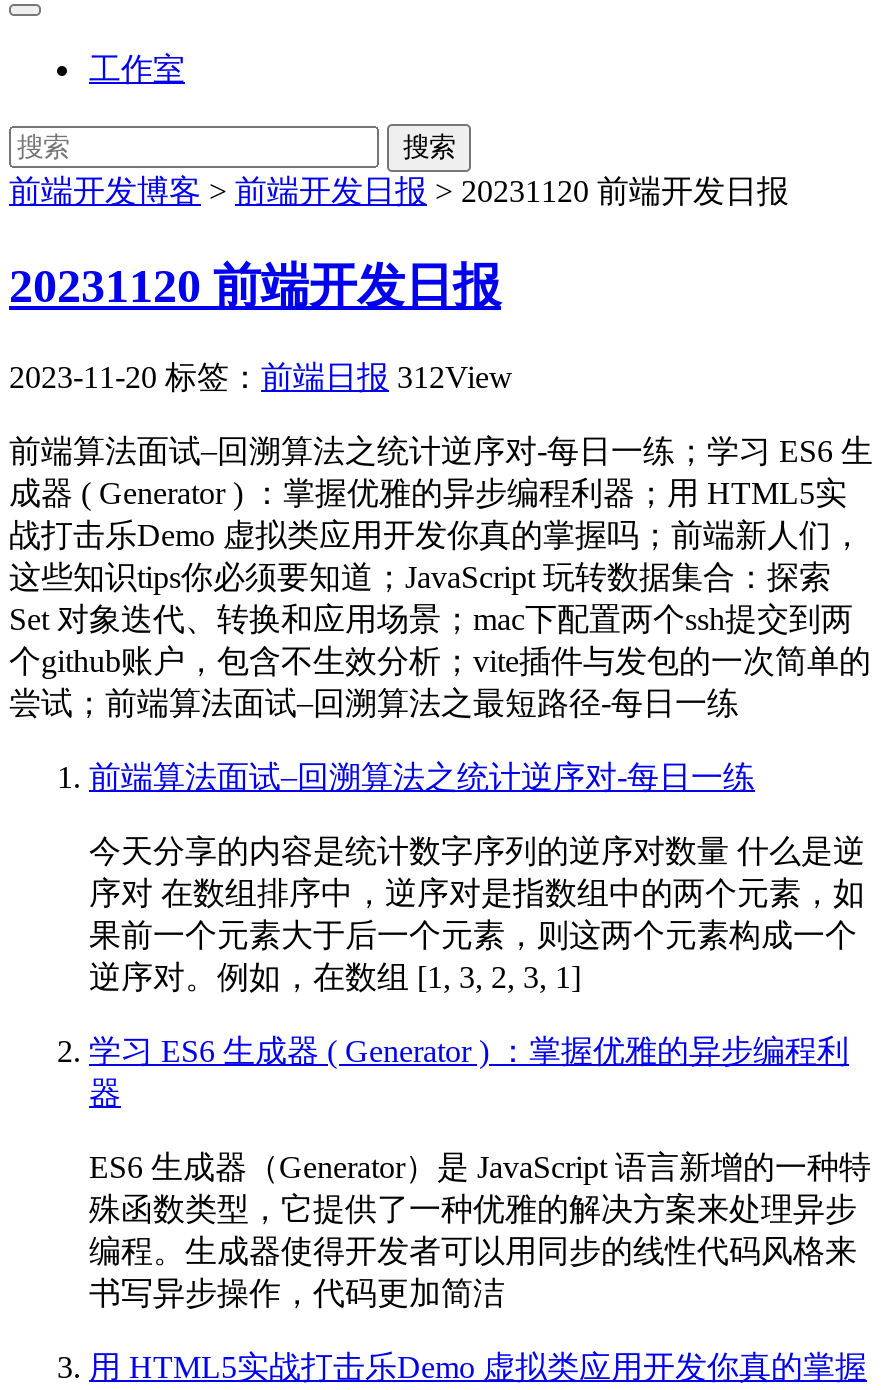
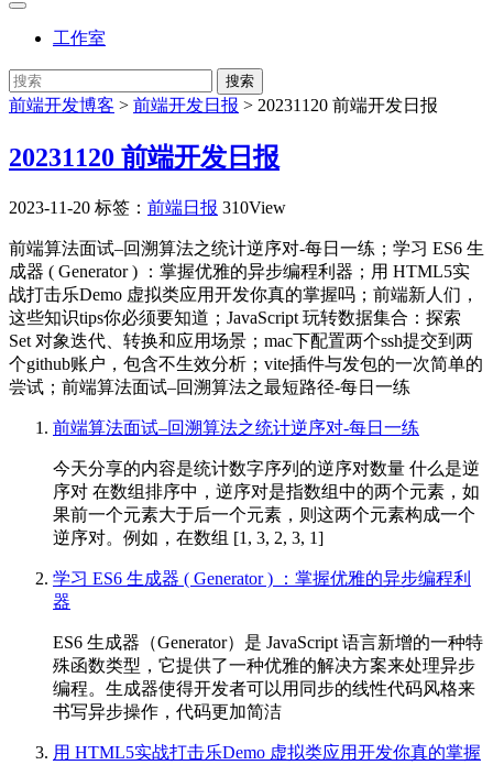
- 2023-11-20 标签：前端日报 312View
+ 2023-11-20 标签：前端日报 310View
